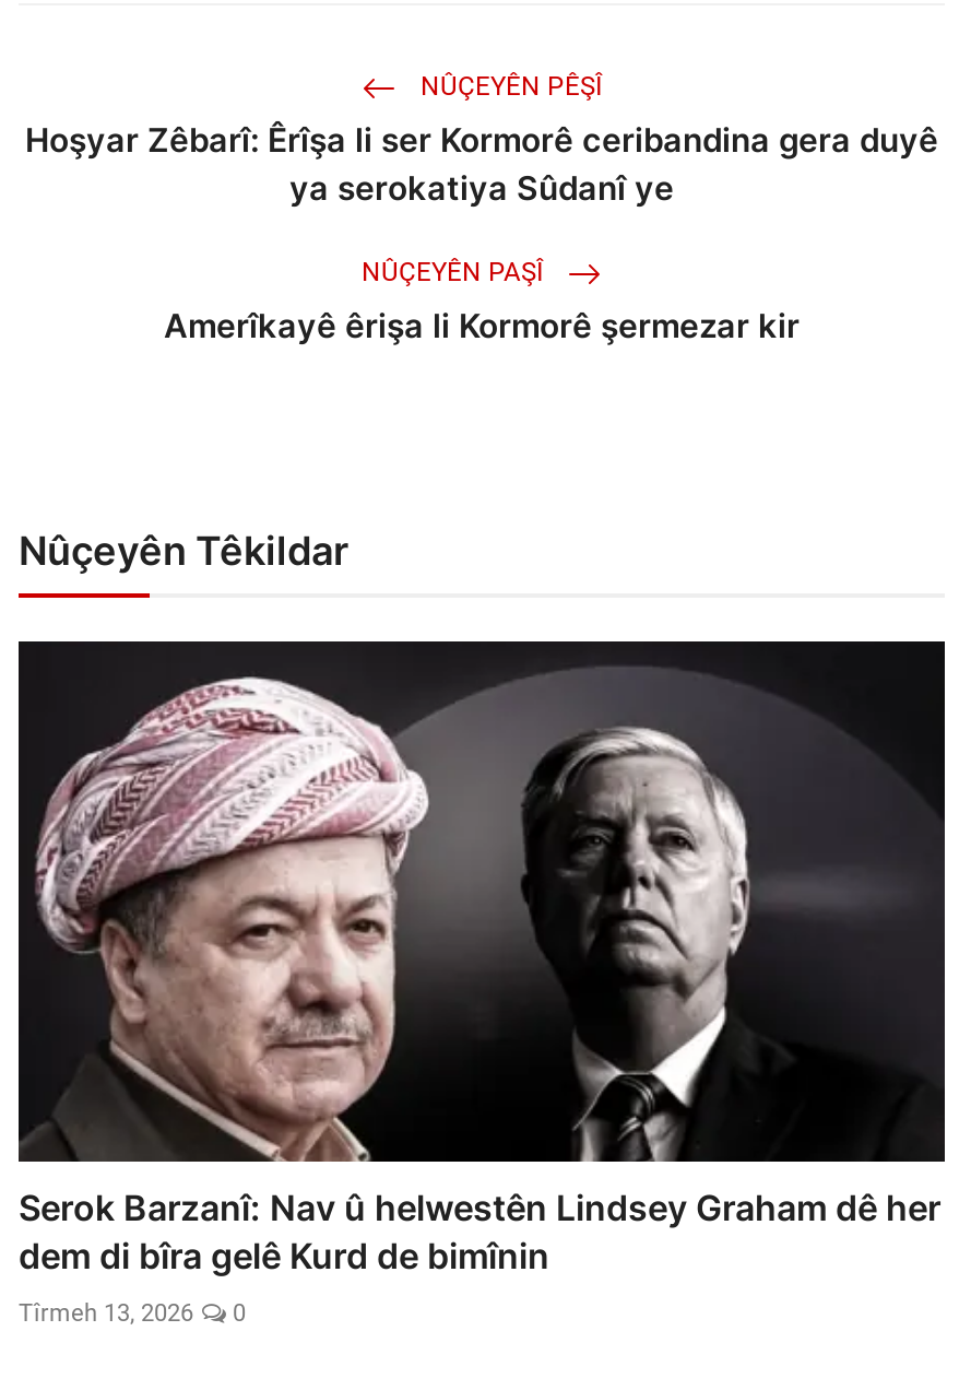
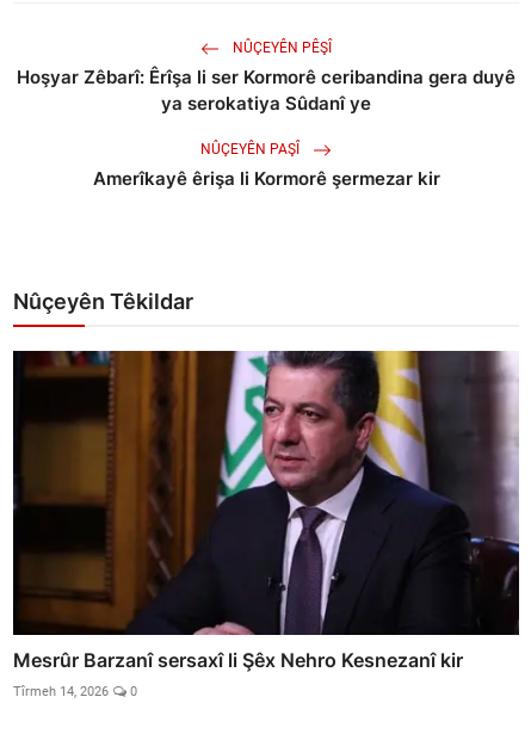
- [image]
- Serok Barzanî: Nav û helwestên Lindsey Graham dê her
- dem di bîra gelê Kurd de bimînin
+ [image]
+ Mesrûr Barzanî sersaxî li Şêx Nehro Kesnezanî kir

- Tîrmeh 13, 2026 0
+ Tîrmeh 14, 2026 0
